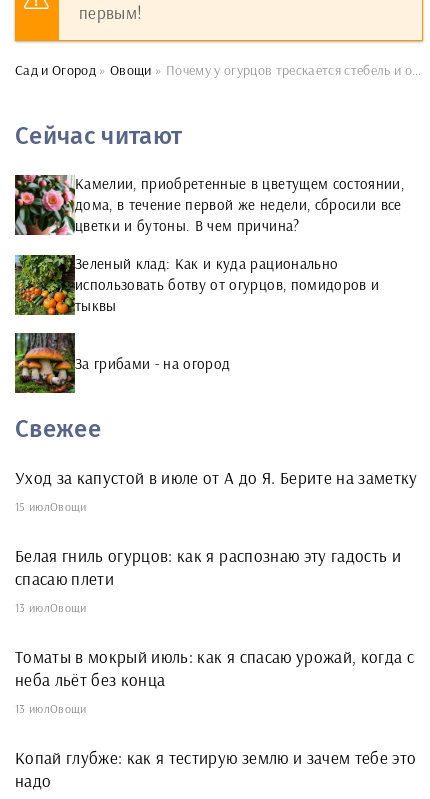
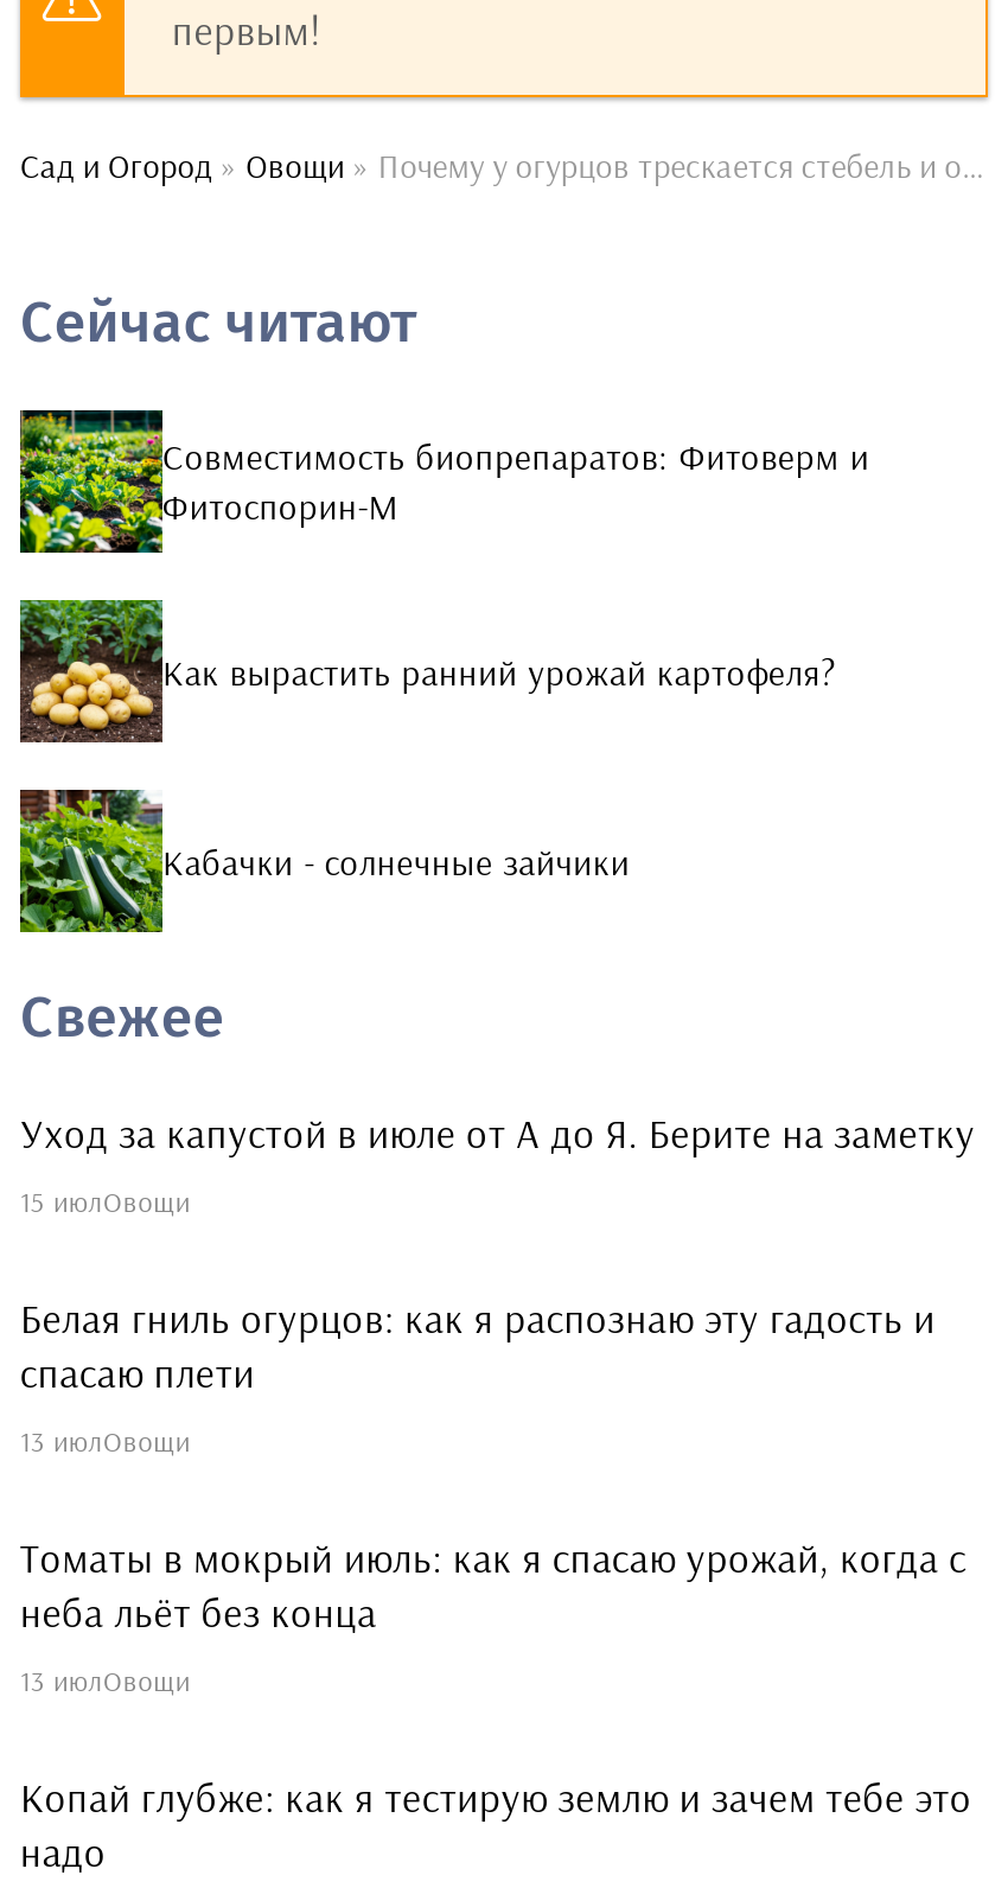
- [image]
- Камелии, приобретенные в цветущем состоянии,
- дома, в течение первой же недели, сбросили все
- цветки и бутоны. В чем причина?
+ [image]
+ Совместимость биопрепаратов: Фитоверм и
+ Фитоспорин-М

- [image]
- Зеленый клад: Как и куда рационально
- использовать ботву от огурцов, помидоров и
- тыквы
+ [image]
+ Как вырастить ранний урожай картофеля?

- [image]
- За грибами - на огород
+ [image]
+ Кабачки - солнечные зайчики
